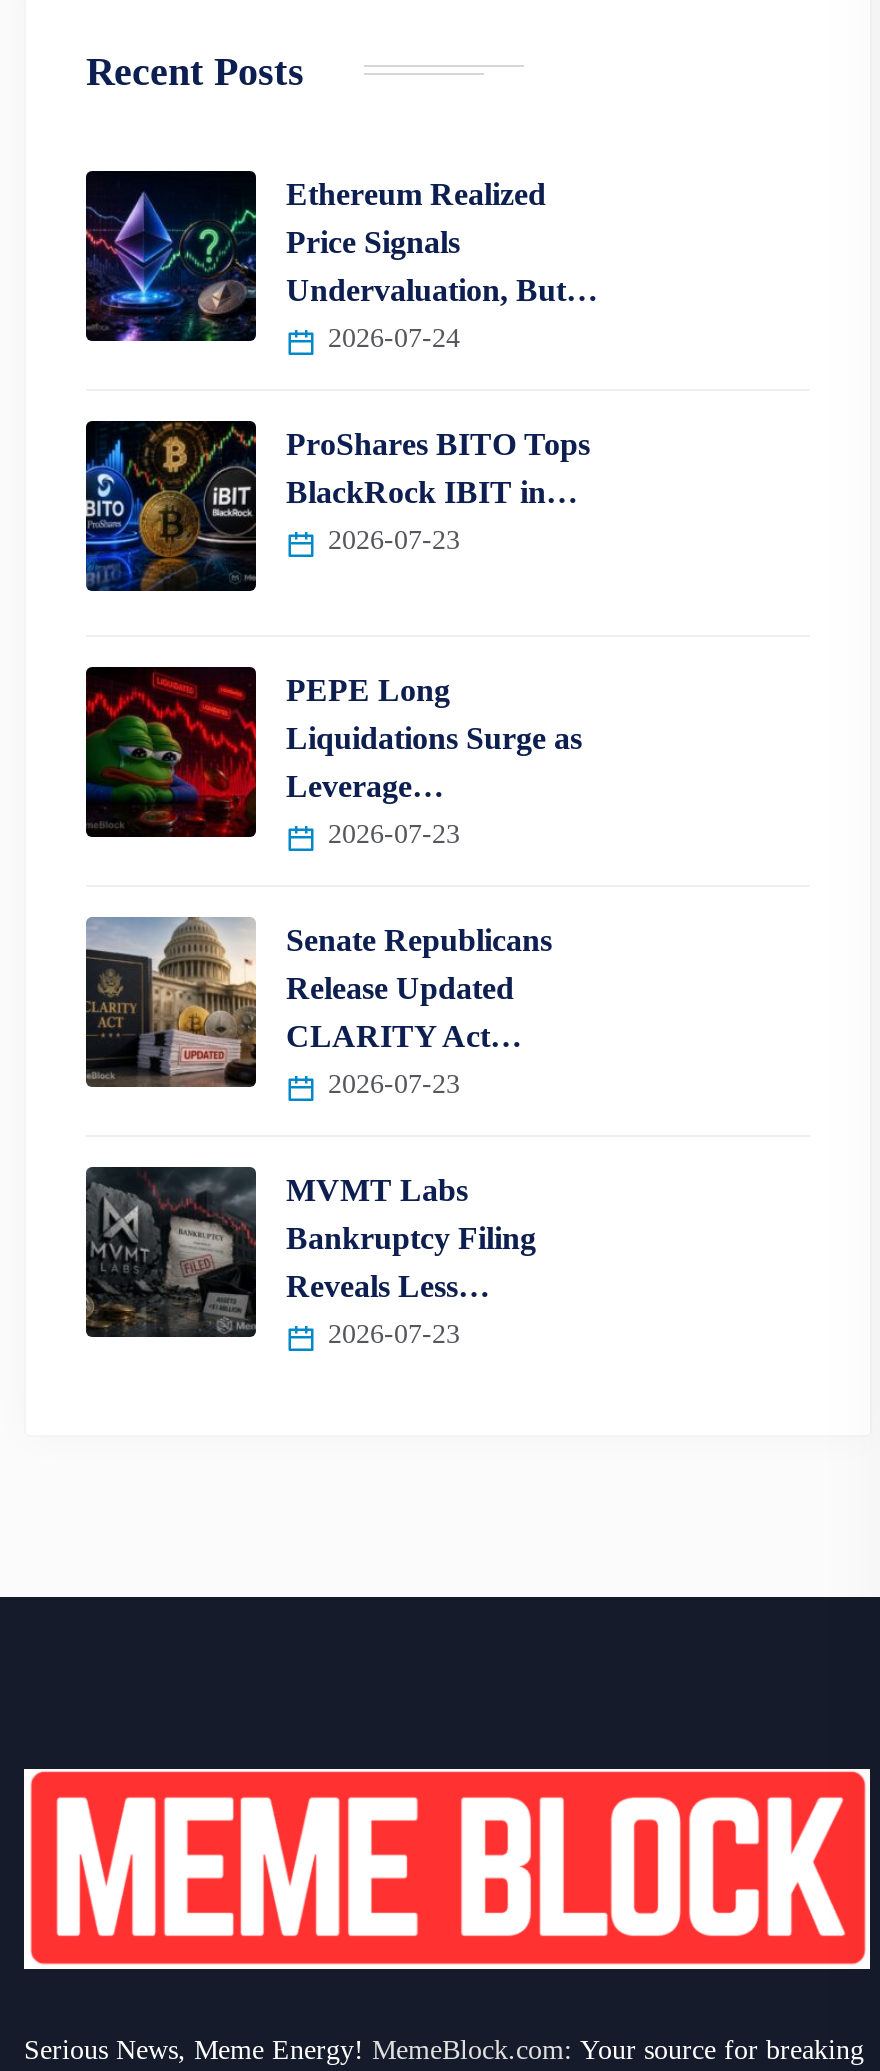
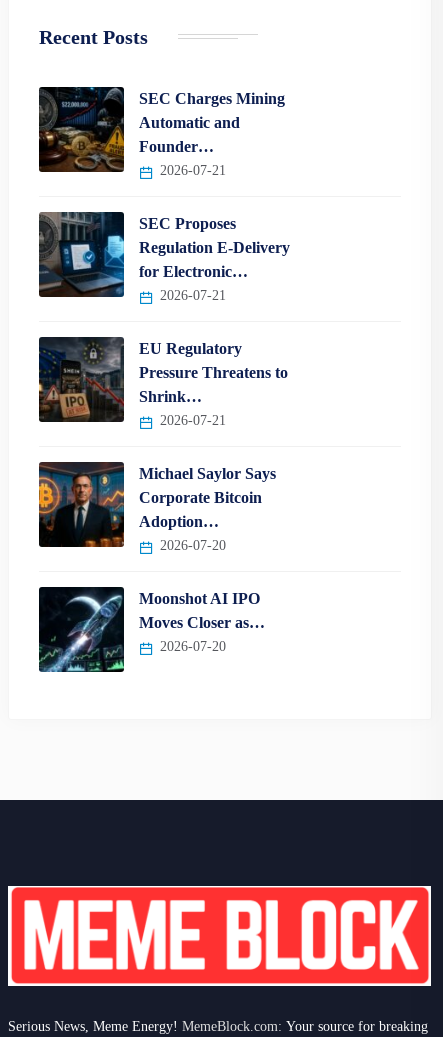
- [image]
- Ethereum Realized
- Price Signals
- Undervaluation, But…
+ [image]
+ SEC Charges Mining
+ Automatic and
+ Founder…

- 2026-07-24
+ 2026-07-21

- [image]
- ProShares BITO Tops
- BlackRock IBIT in…
+ [image]
+ SEC Proposes
+ Regulation E-Delivery
+ for Electronic…

- 2026-07-23
+ 2026-07-21

- [image]
- PEPE Long
- Liquidations Surge as
- Leverage…
+ [image]
+ EU Regulatory
+ Pressure Threatens to
+ Shrink…

- 2026-07-23
+ 2026-07-21

- [image]
- Senate Republicans
- Release Updated
- CLARITY Act…
+ [image]
+ Michael Saylor Says
+ Corporate Bitcoin
+ Adoption…

- 2026-07-23
+ 2026-07-20

- [image]
- MVMT Labs
- Bankruptcy Filing
- Reveals Less…
+ [image]
+ Moonshot AI IPO
+ Moves Closer as…

- 2026-07-23
+ 2026-07-20
